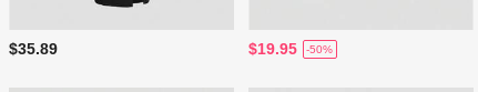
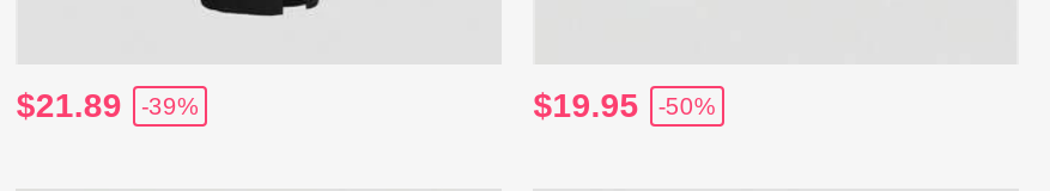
- $35.89
+ $21.89
+ -39%
